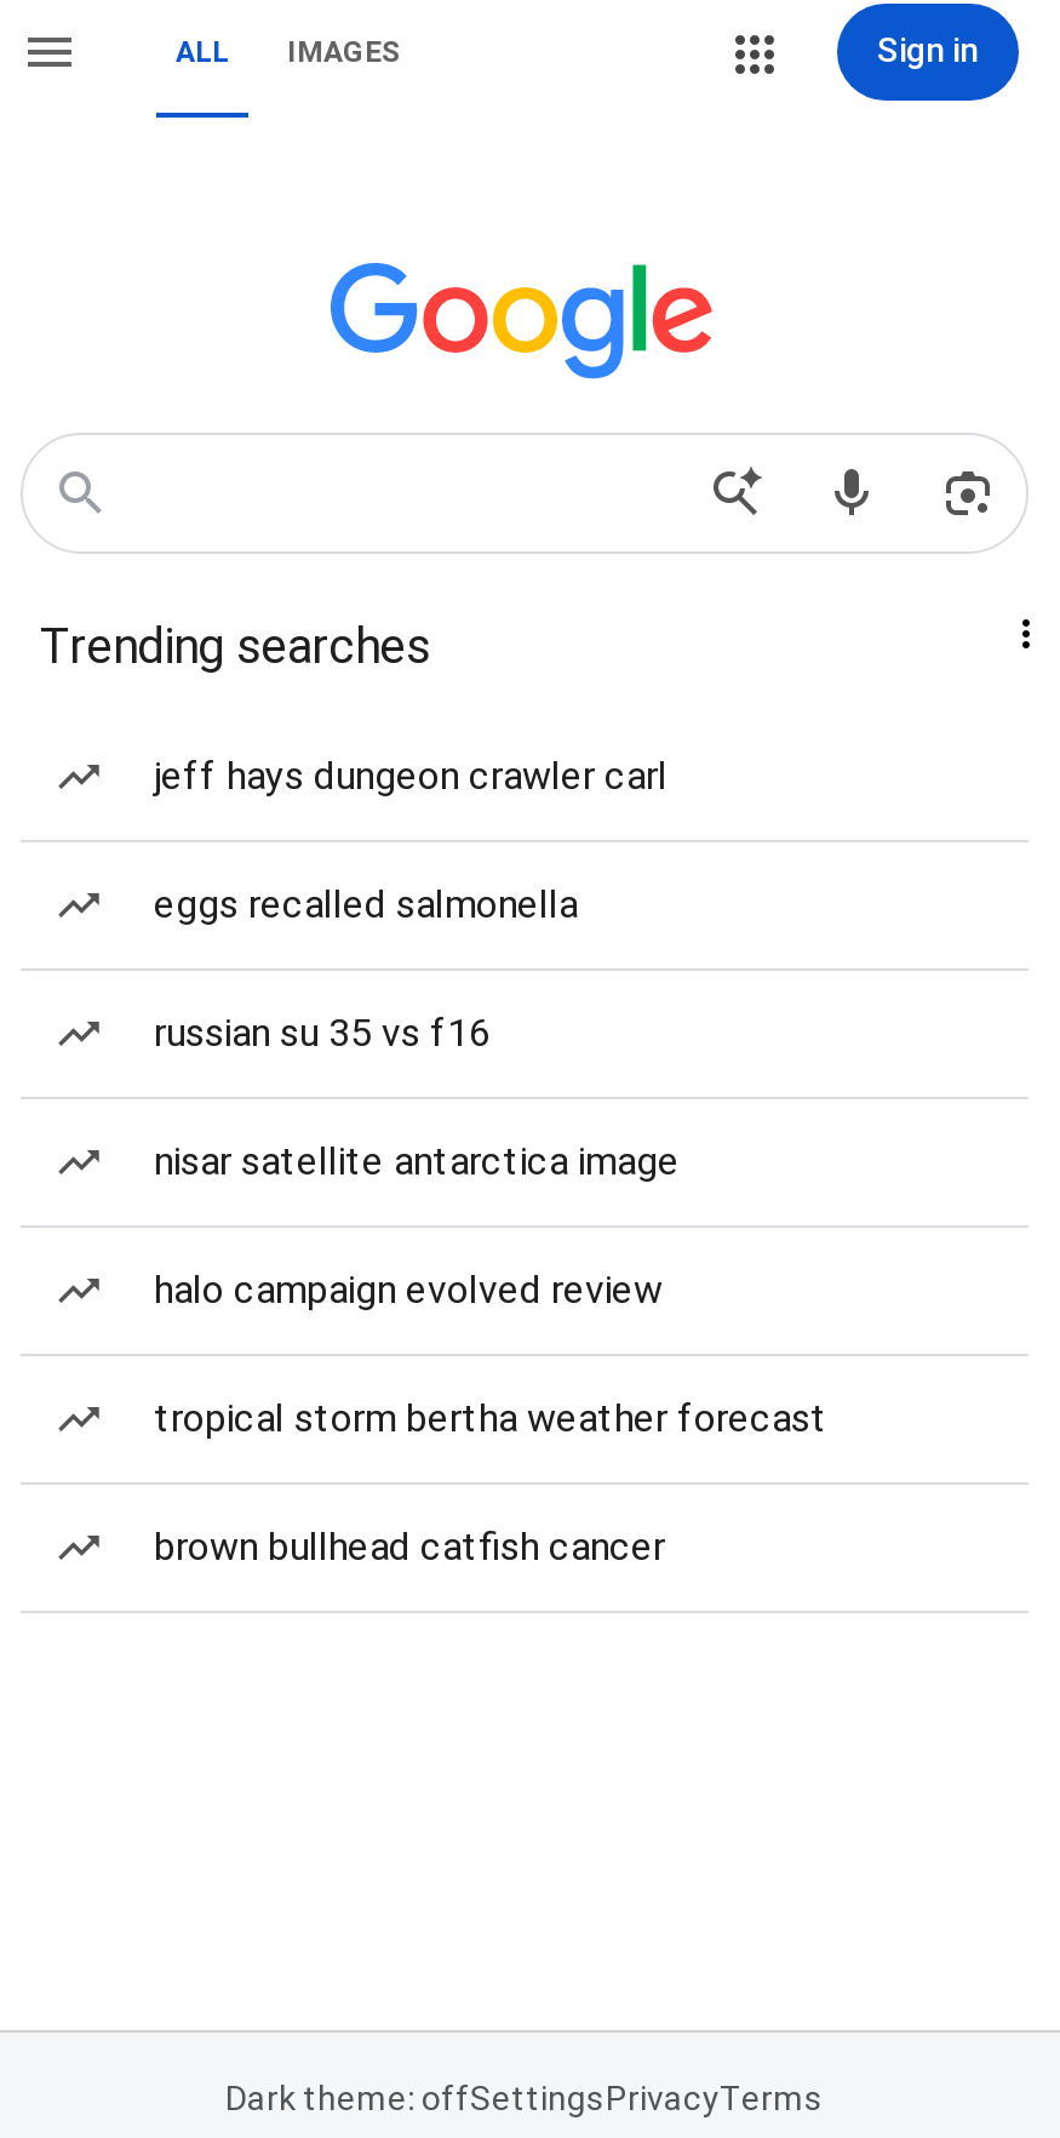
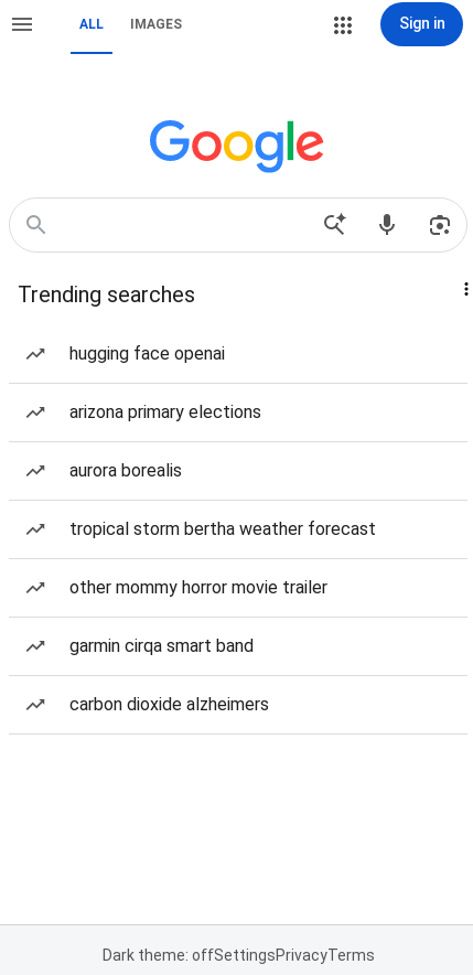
- jeff hays dungeon crawler carl
- eggs recalled salmonella
- russian su 35 vs f16
- nisar satellite antarctica image
- halo campaign evolved review
+ hugging face openai
+ arizona primary elections
+ aurora borealis

moved up: tropical storm bertha weather forecast

- brown bullhead catfish cancer
+ other mommy horror movie trailer
+ garmin cirqa smart band
+ carbon dioxide alzheimers
